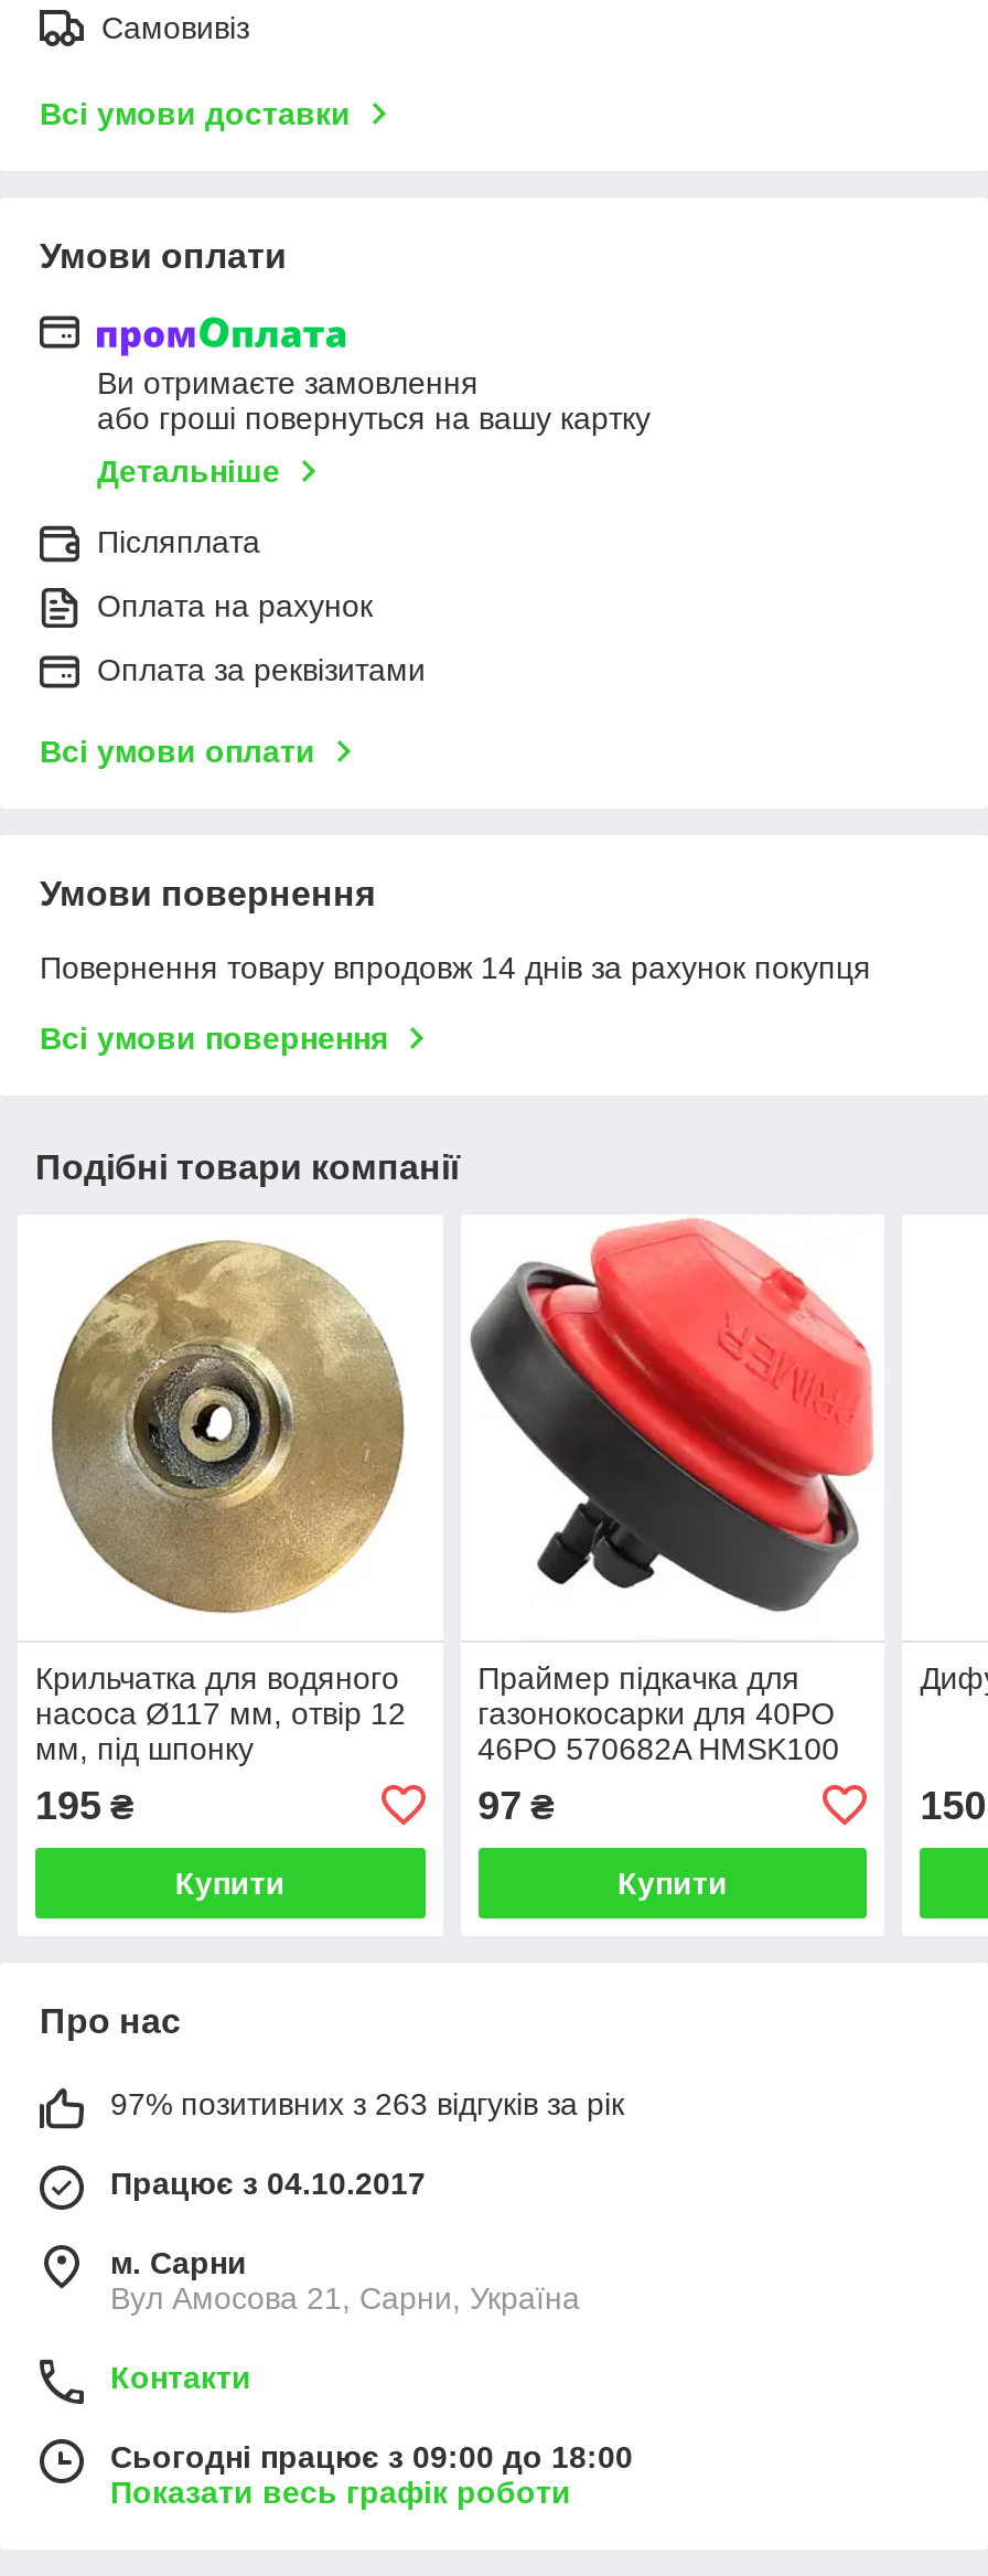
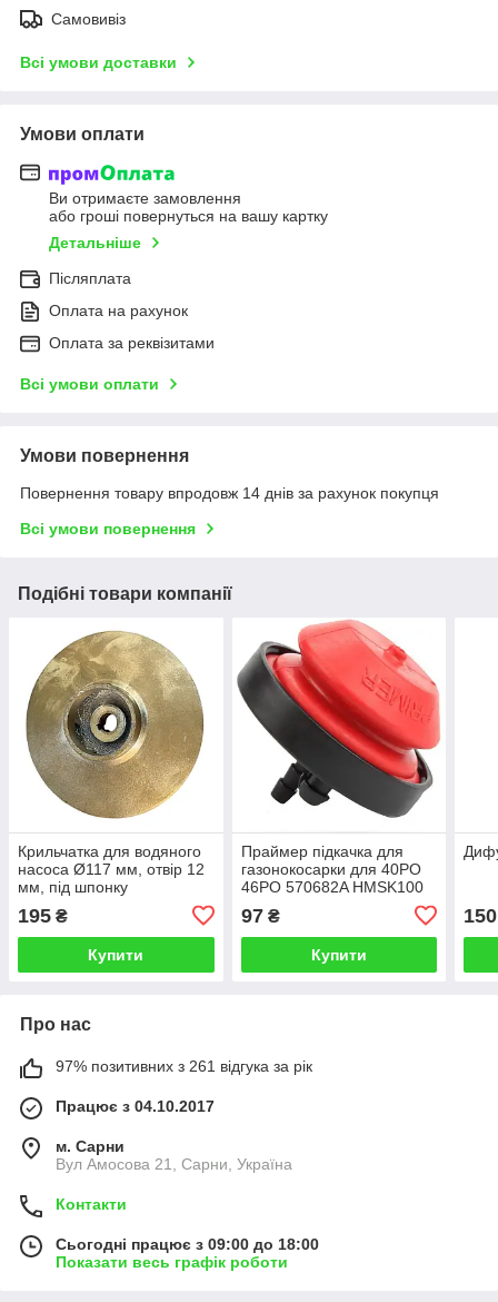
- 97% позитивних з 263 відгуків за рік
+ 97% позитивних з 261 відгука за рік
